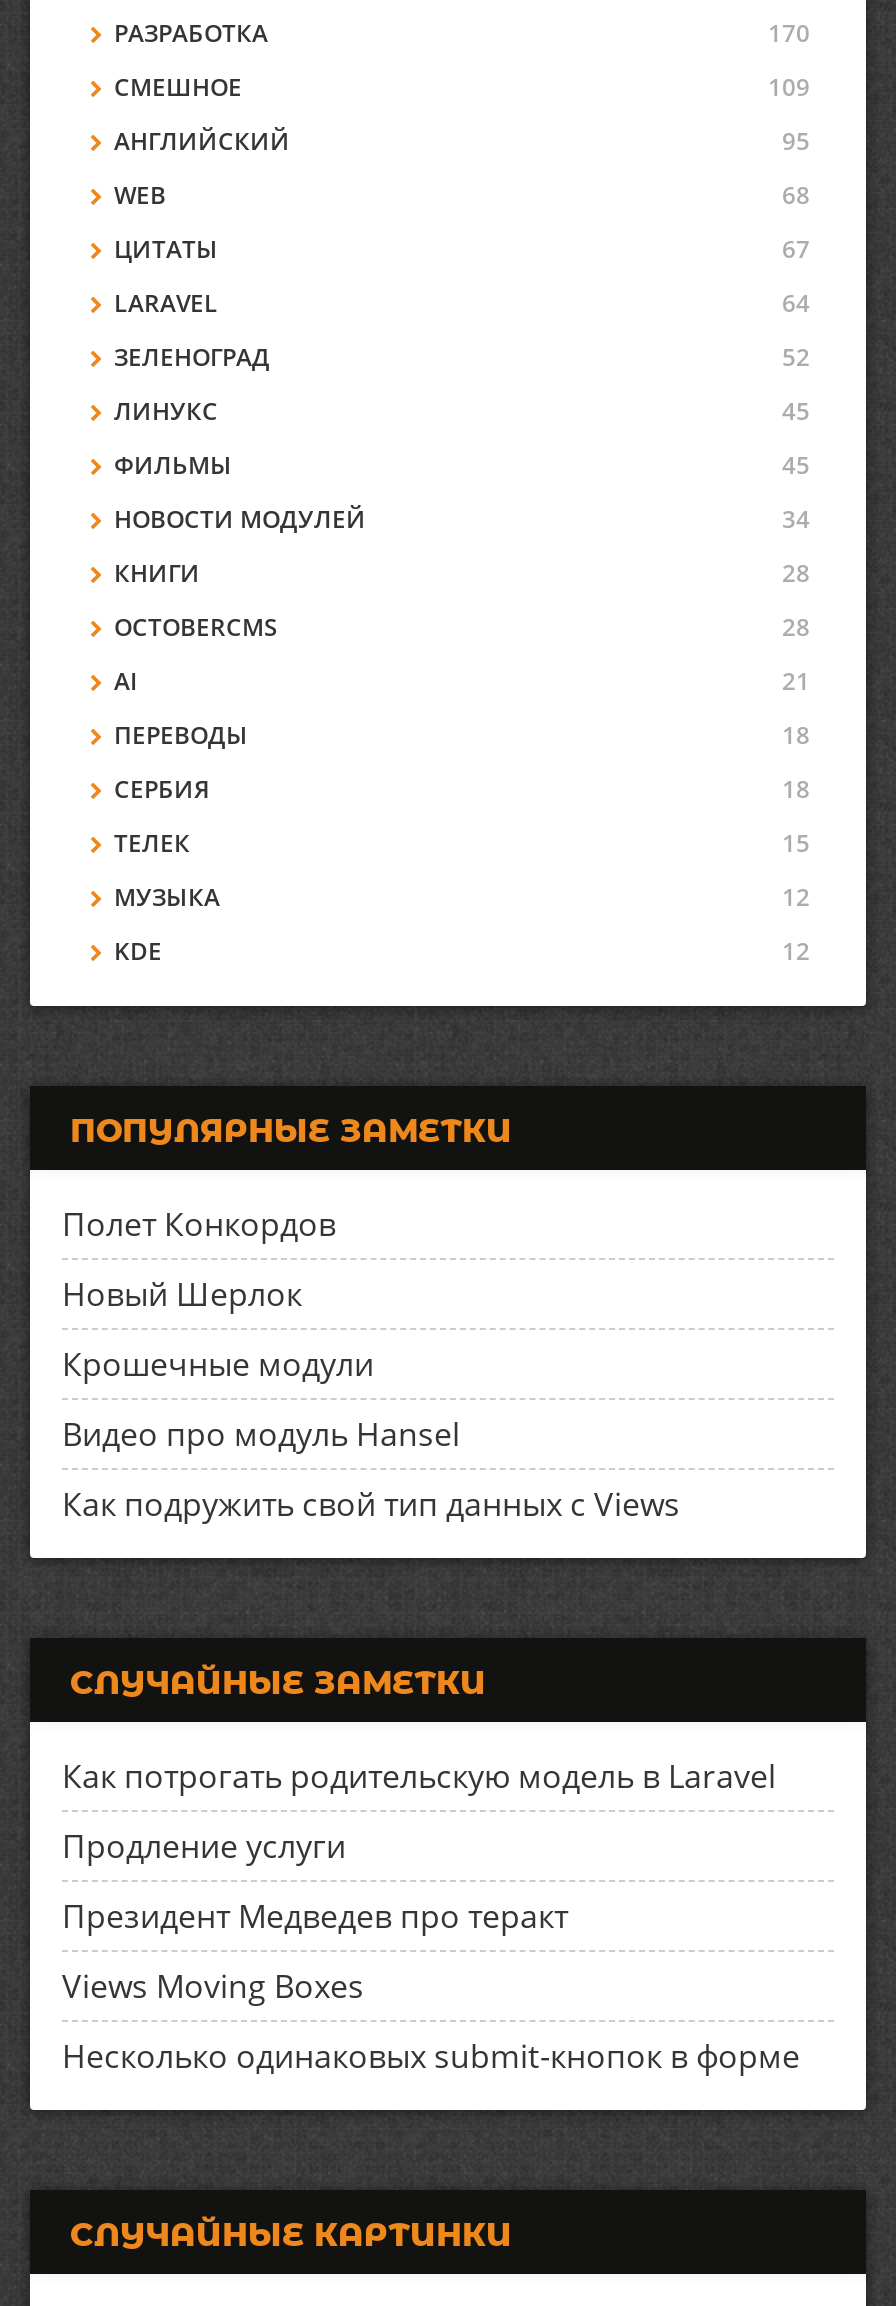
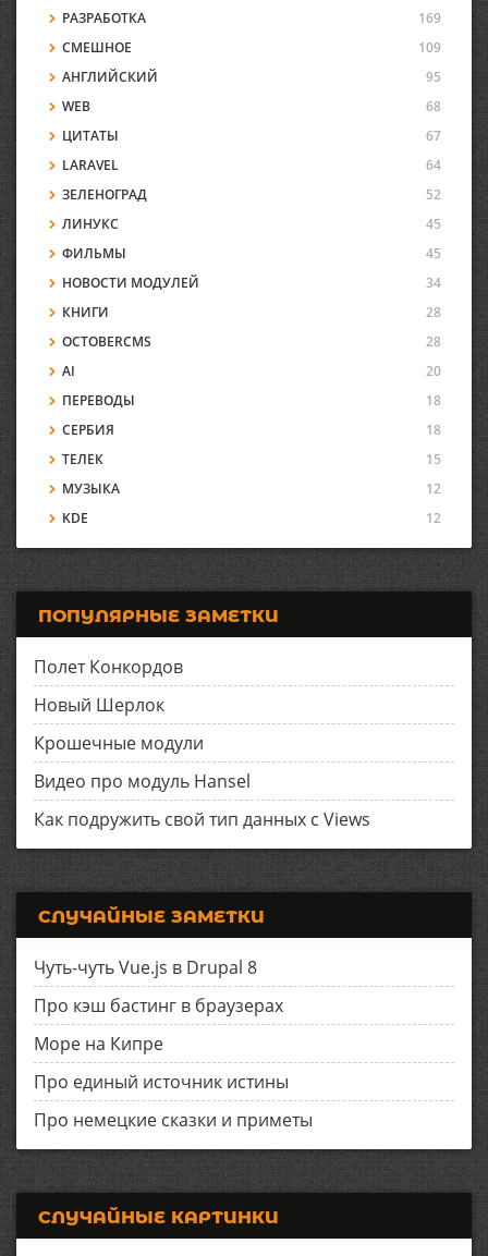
- 170
+ 169

- 21
+ 20

- Как потрогать родительскую модель в Laravel
+ Чуть-чуть Vue.js в Drupal 8

- Продление услуги
+ Про кэш бастинг в браузерах

- Президент Медведев про теракт
+ Море на Кипре

- Views Moving Boxes
+ Про единый источник истины

- Несколько одинаковых submit-кнопок в форме
+ Про немецкие сказки и приметы
